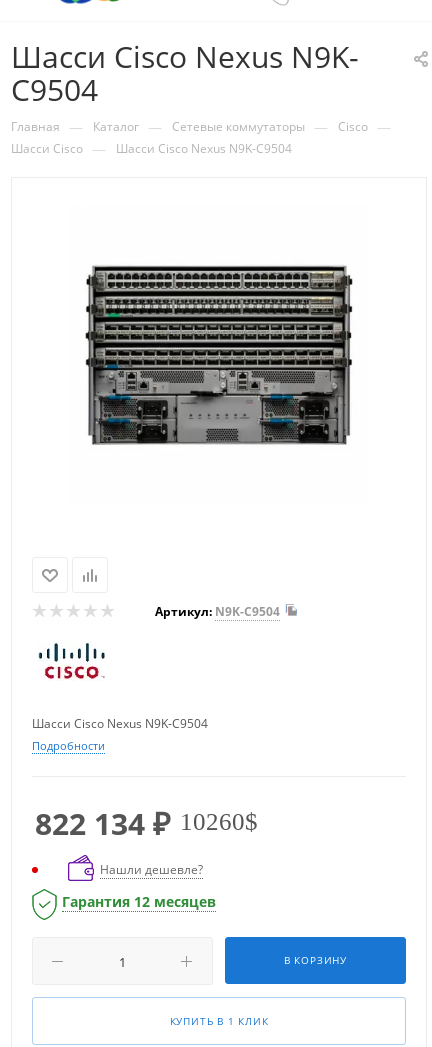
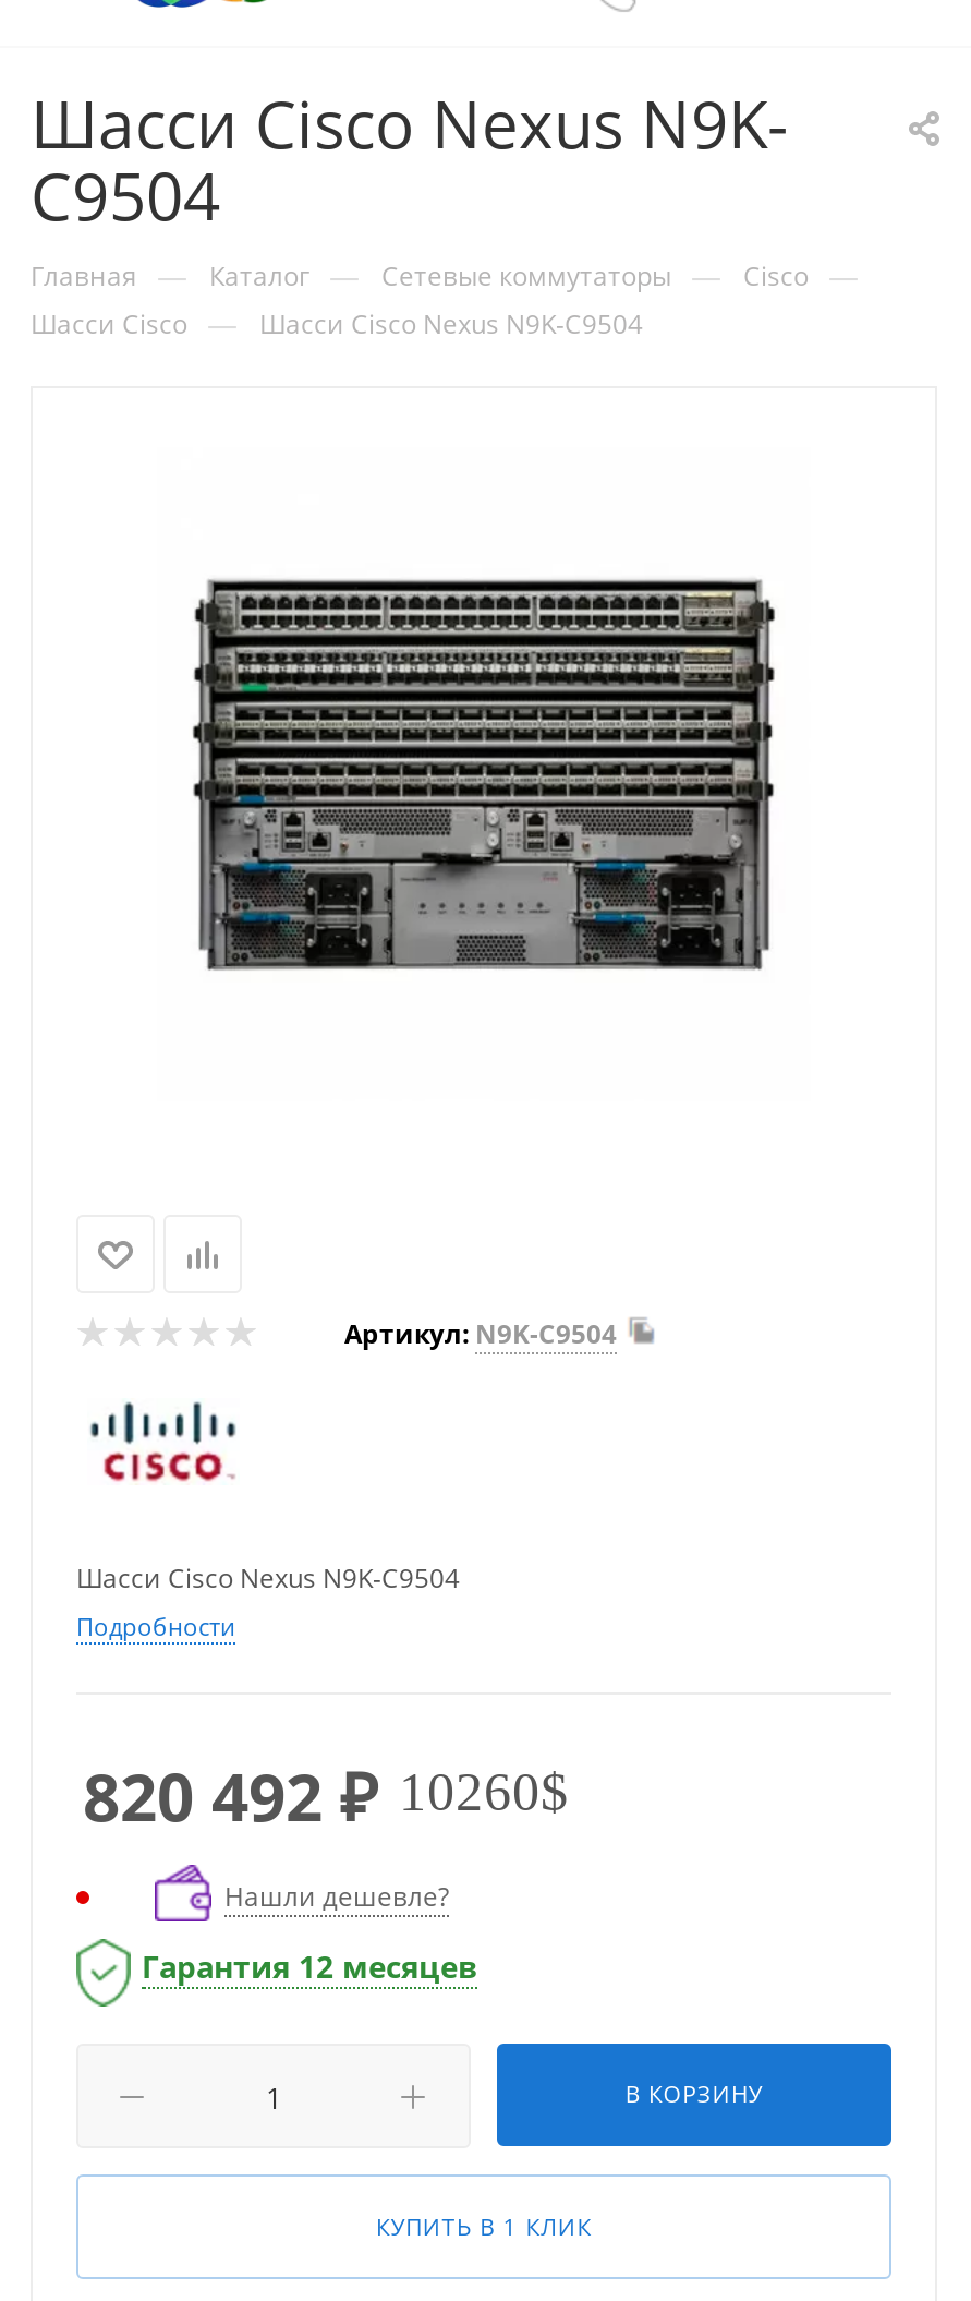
- 822 134 ₽ 10260$
+ 820 492 ₽ 10260$
